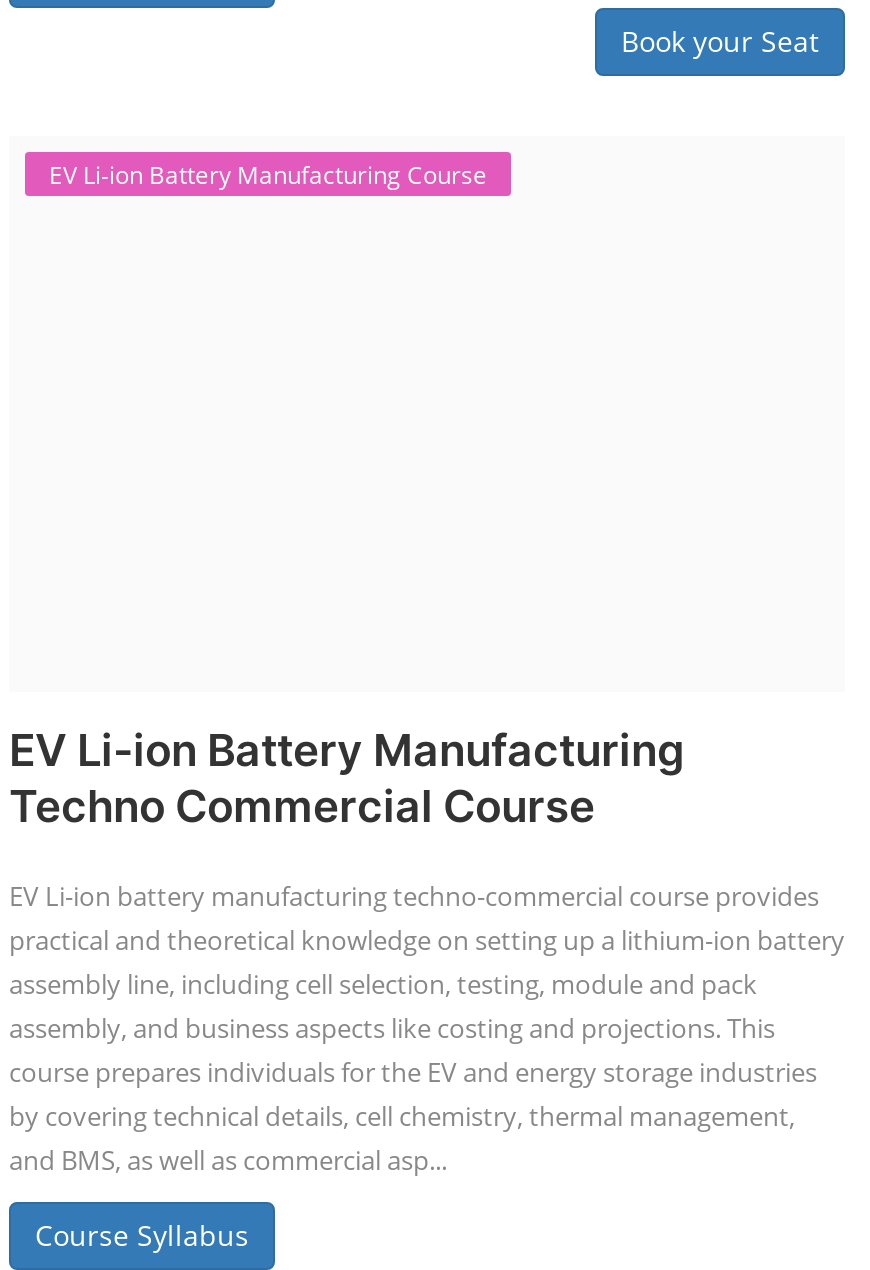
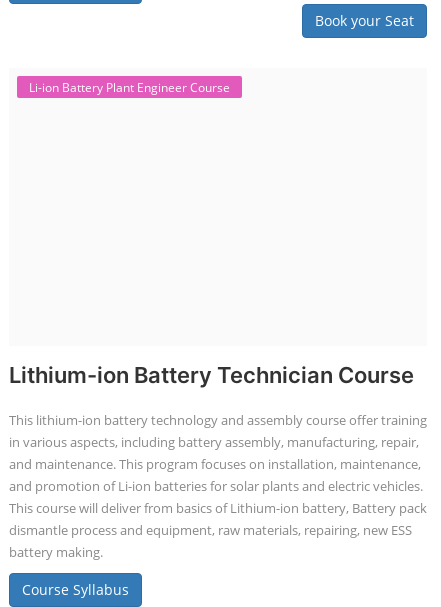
- EV Li-ion Battery Manufacturing Course
+ Li-ion Battery Plant Engineer Course

- EV Li-ion Battery Manufacturing
- Techno Commercial Course
+ Lithium-ion Battery Technician Course

- EV Li-ion battery manufacturing techno-commercial course provides
- practical and theoretical knowledge on setting up a lithium-ion battery
- assembly line, including cell selection, testing, module and pack
- assembly, and business aspects like costing and projections. This
- course prepares individuals for the EV and energy storage industries
- by covering technical details, cell chemistry, thermal management,
- and BMS, as well as commercial asp...
+ This lithium-ion battery technology and assembly course offer training
+ in various aspects, including battery assembly, manufacturing, repair,
+ and maintenance. This program focuses on installation, maintenance,
+ and promotion of Li-ion batteries for solar plants and electric vehicles.
+ This course will deliver from basics of Lithium-ion battery, Battery pack
+ dismantle process and equipment, raw materials, repairing, new ESS
+ battery making.
